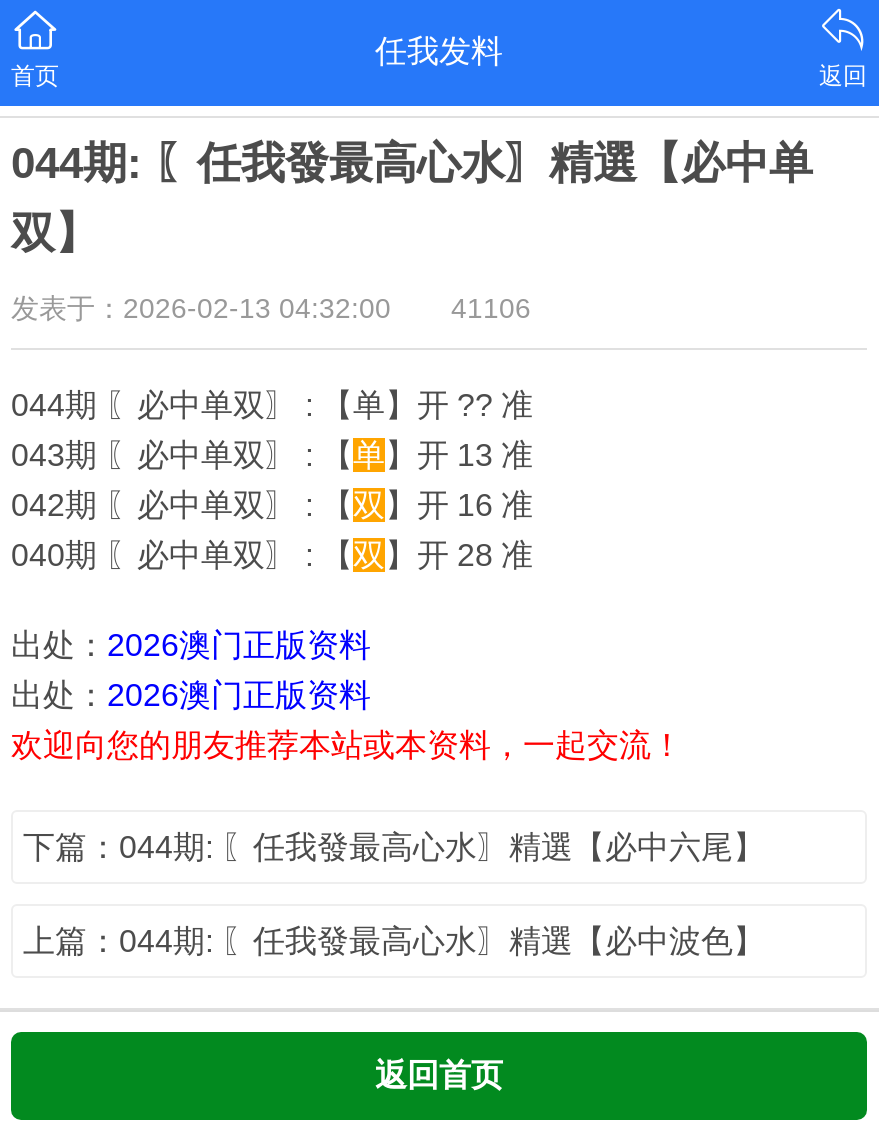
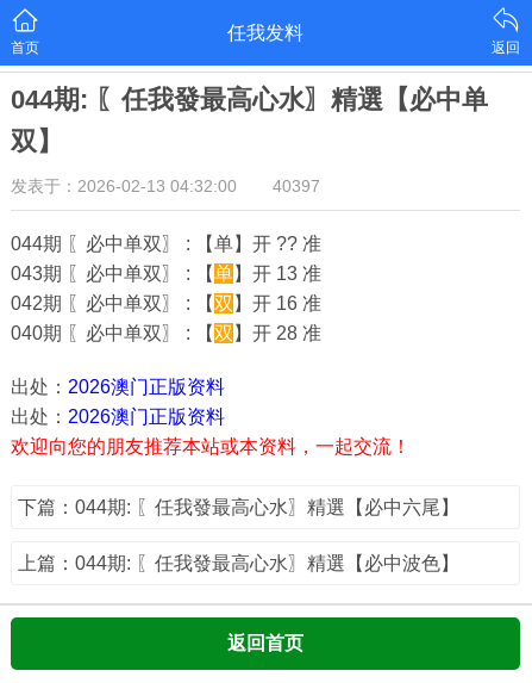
- 发表于：2026-02-13 04:32:00 41106
+ 发表于：2026-02-13 04:32:00 40397
